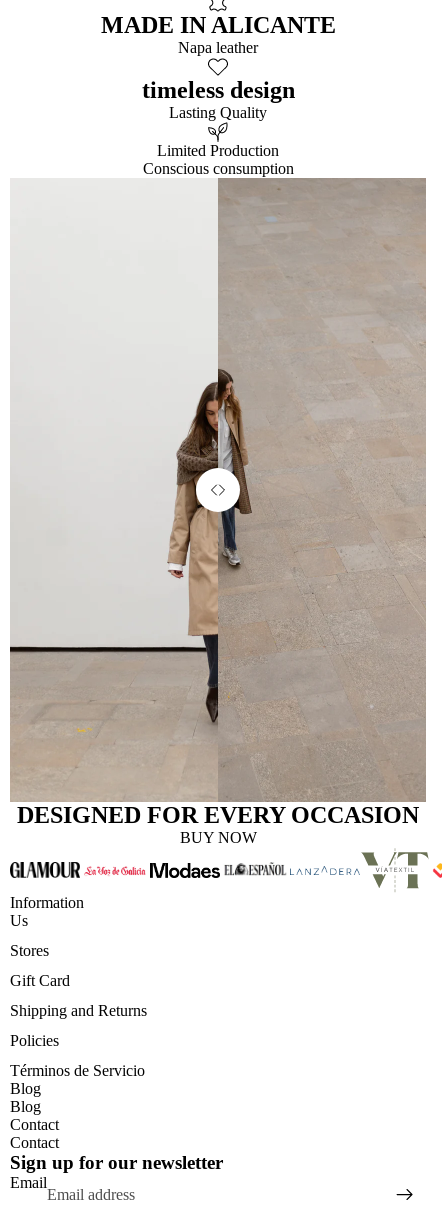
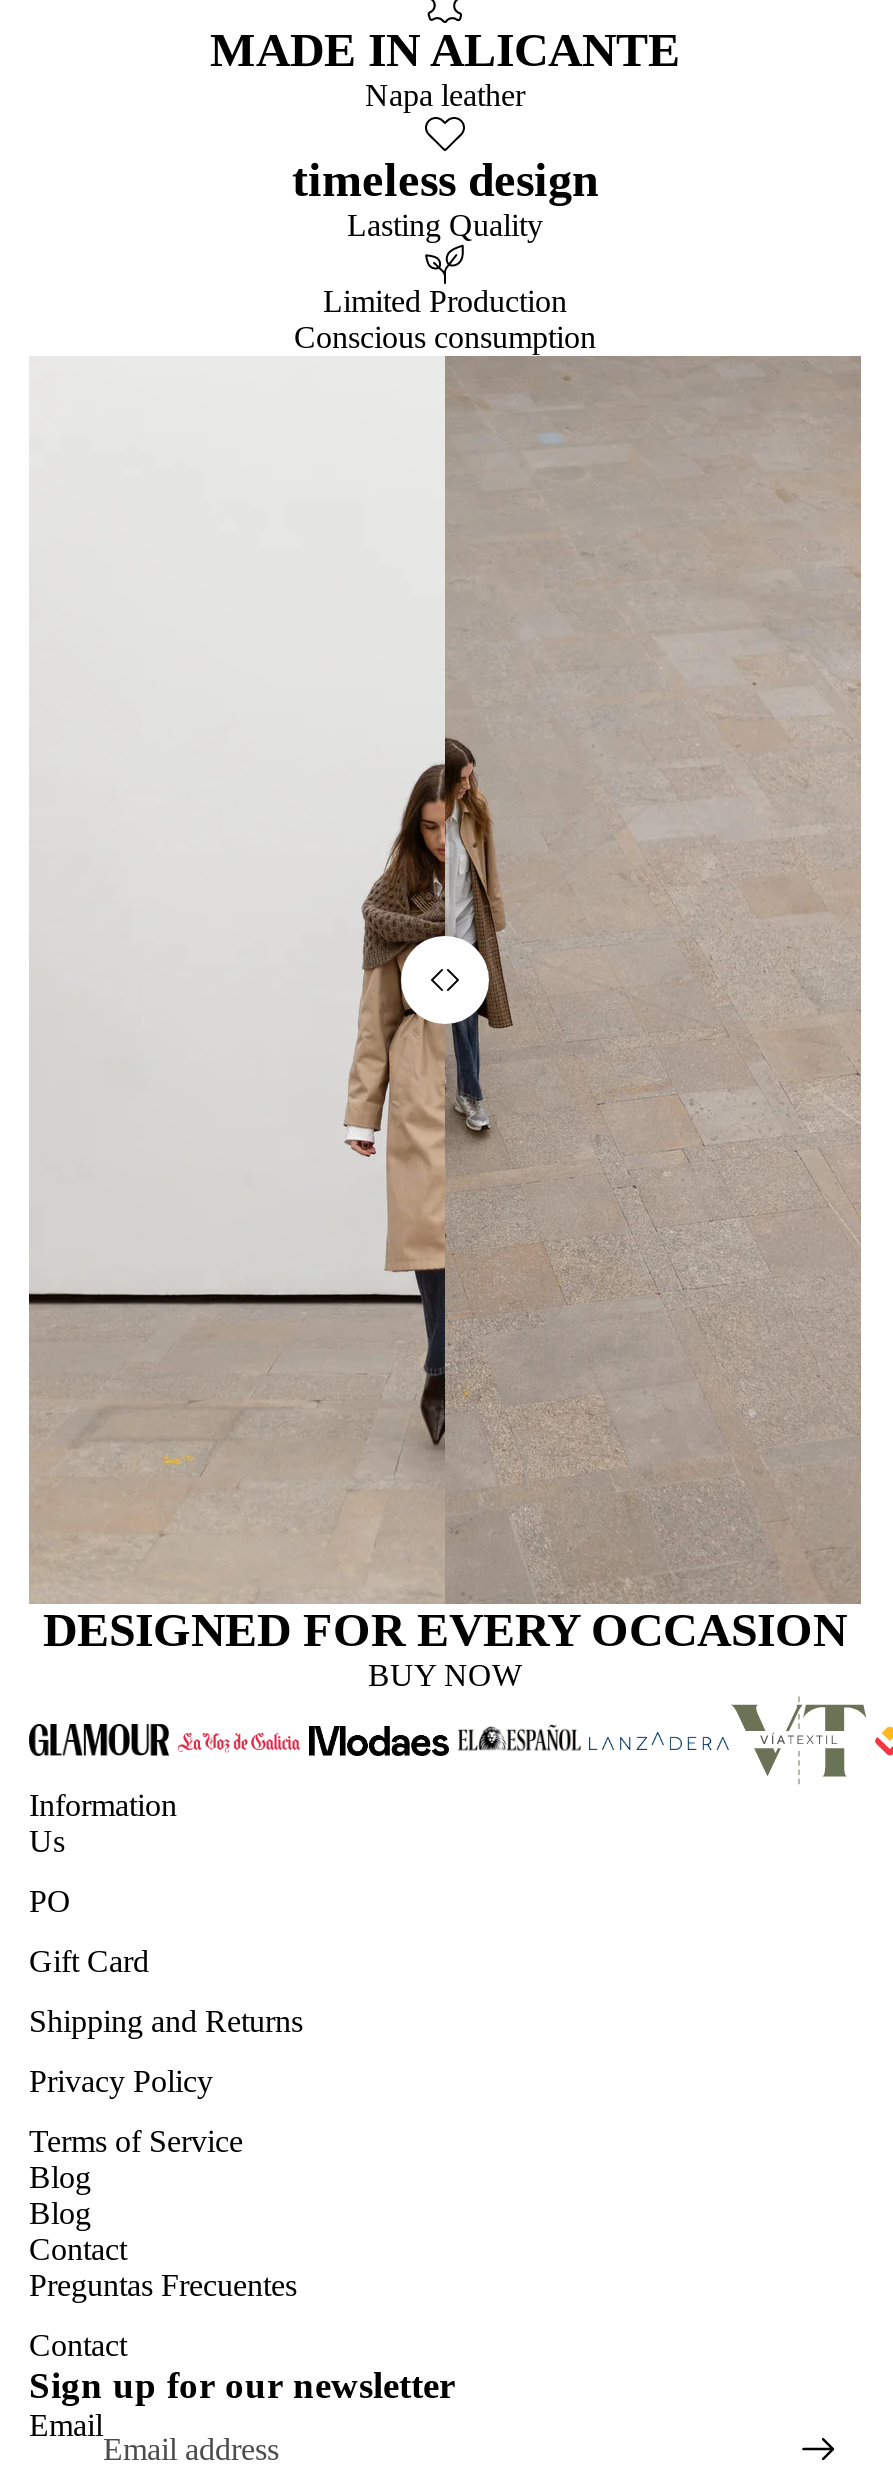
- Stores
+ PO

- Policies
+ Privacy Policy

- Términos de Servicio
+ Terms of Service

+ Preguntas Frecuentes
